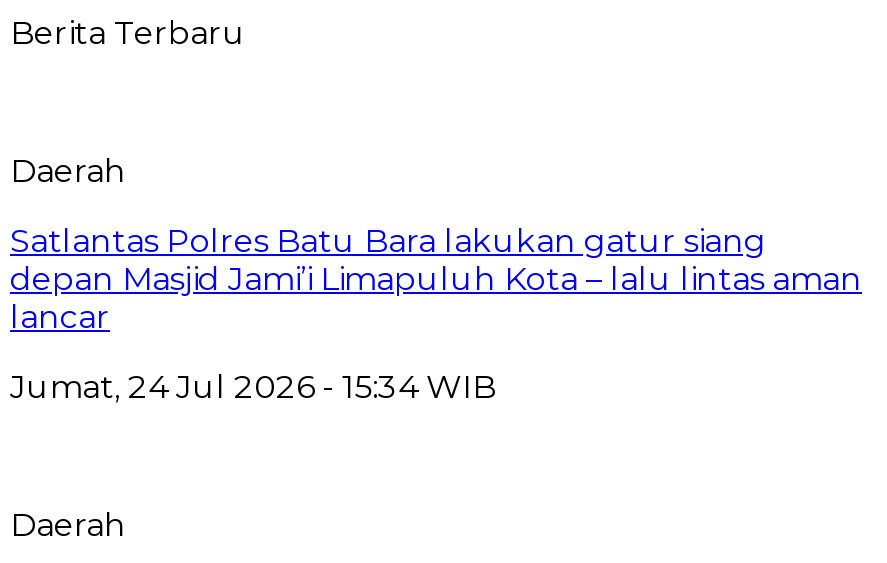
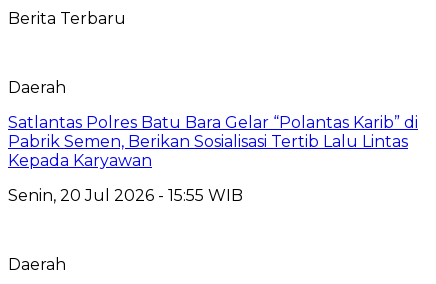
- Satlantas Polres Batu Bara lakukan gatur siang
- depan Masjid Jami’i Limapuluh Kota – lalu lintas aman
- lancar
+ Satlantas Polres Batu Bara Gelar “Polantas Karib” di
+ Pabrik Semen, Berikan Sosialisasi Tertib Lalu Lintas
+ Kepada Karyawan

- Jumat, 24 Jul 2026 - 15:34 WIB
+ Senin, 20 Jul 2026 - 15:55 WIB
